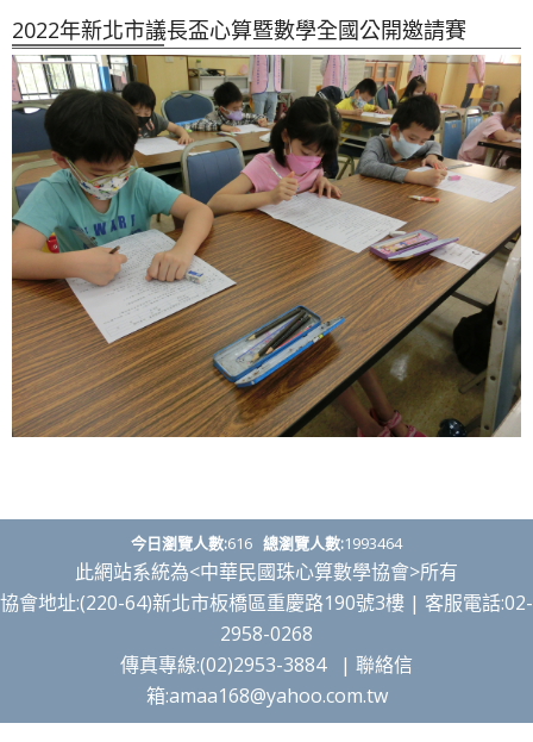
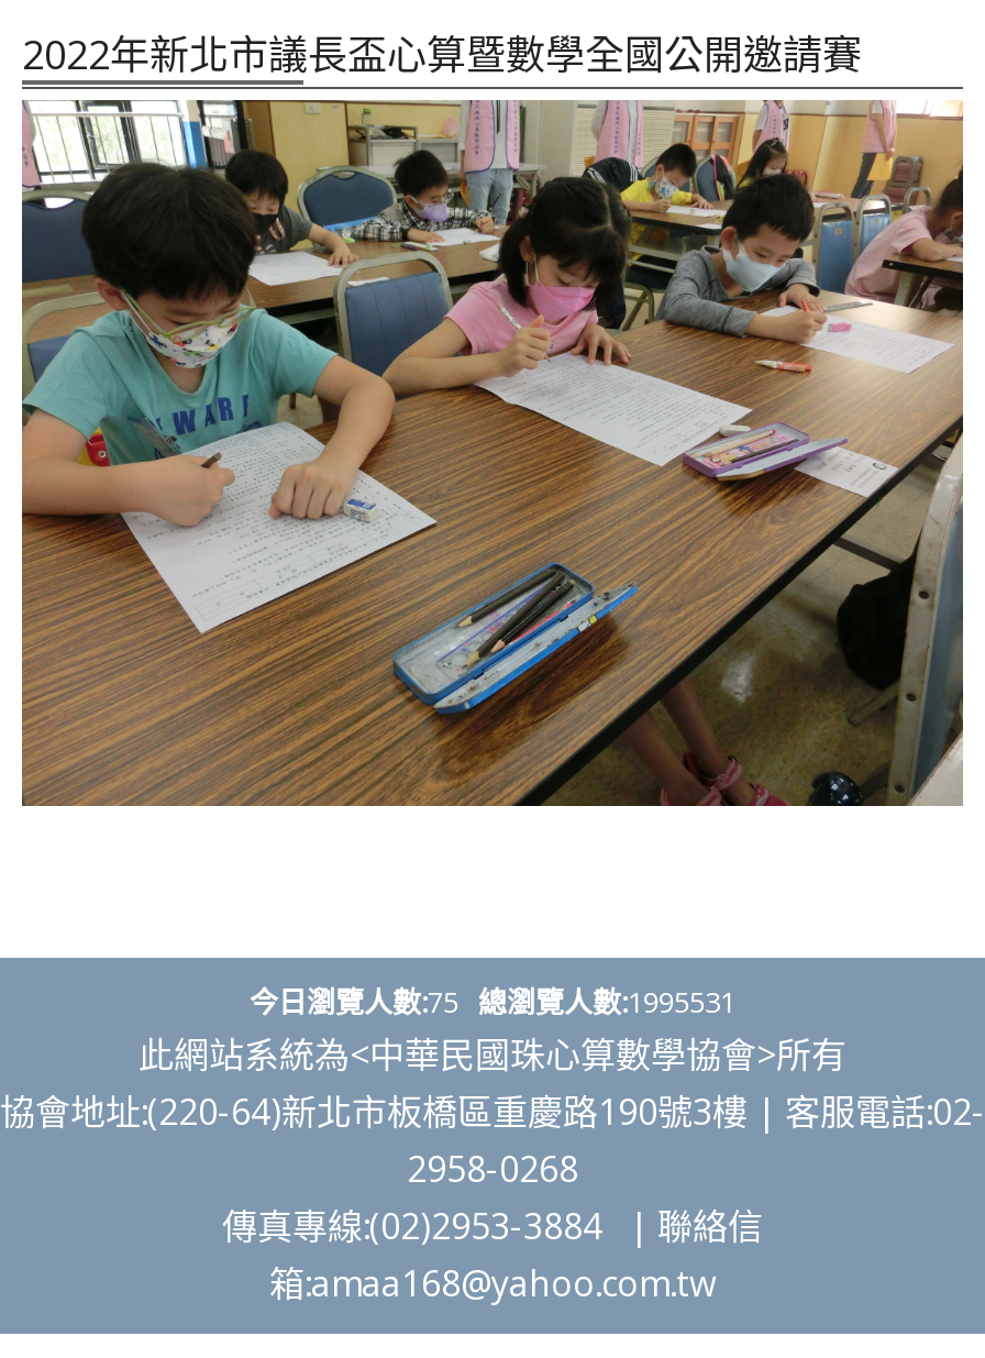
- 今日瀏覽人數:616總瀏覽人數:1993464
+ 今日瀏覽人數:75總瀏覽人數:1995531
